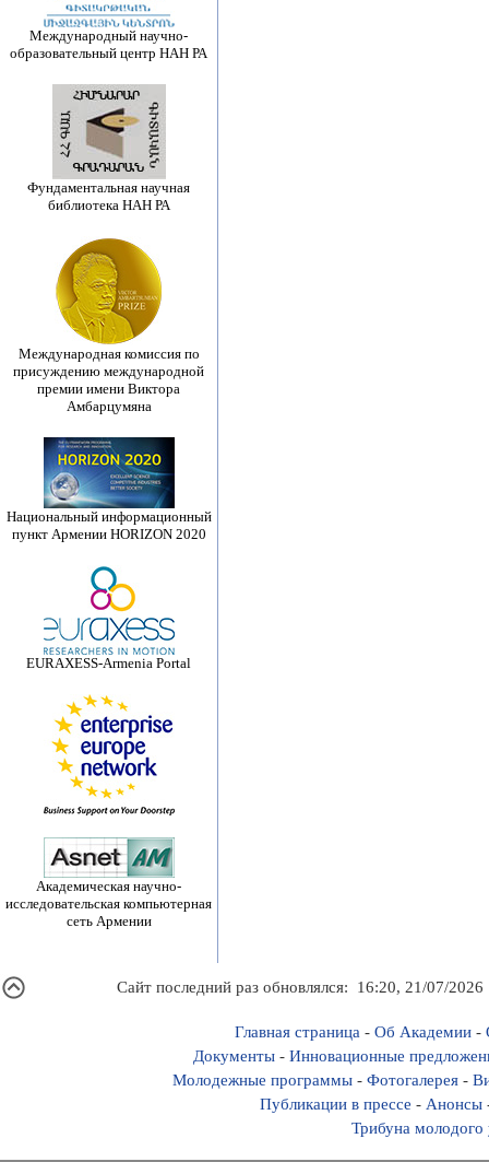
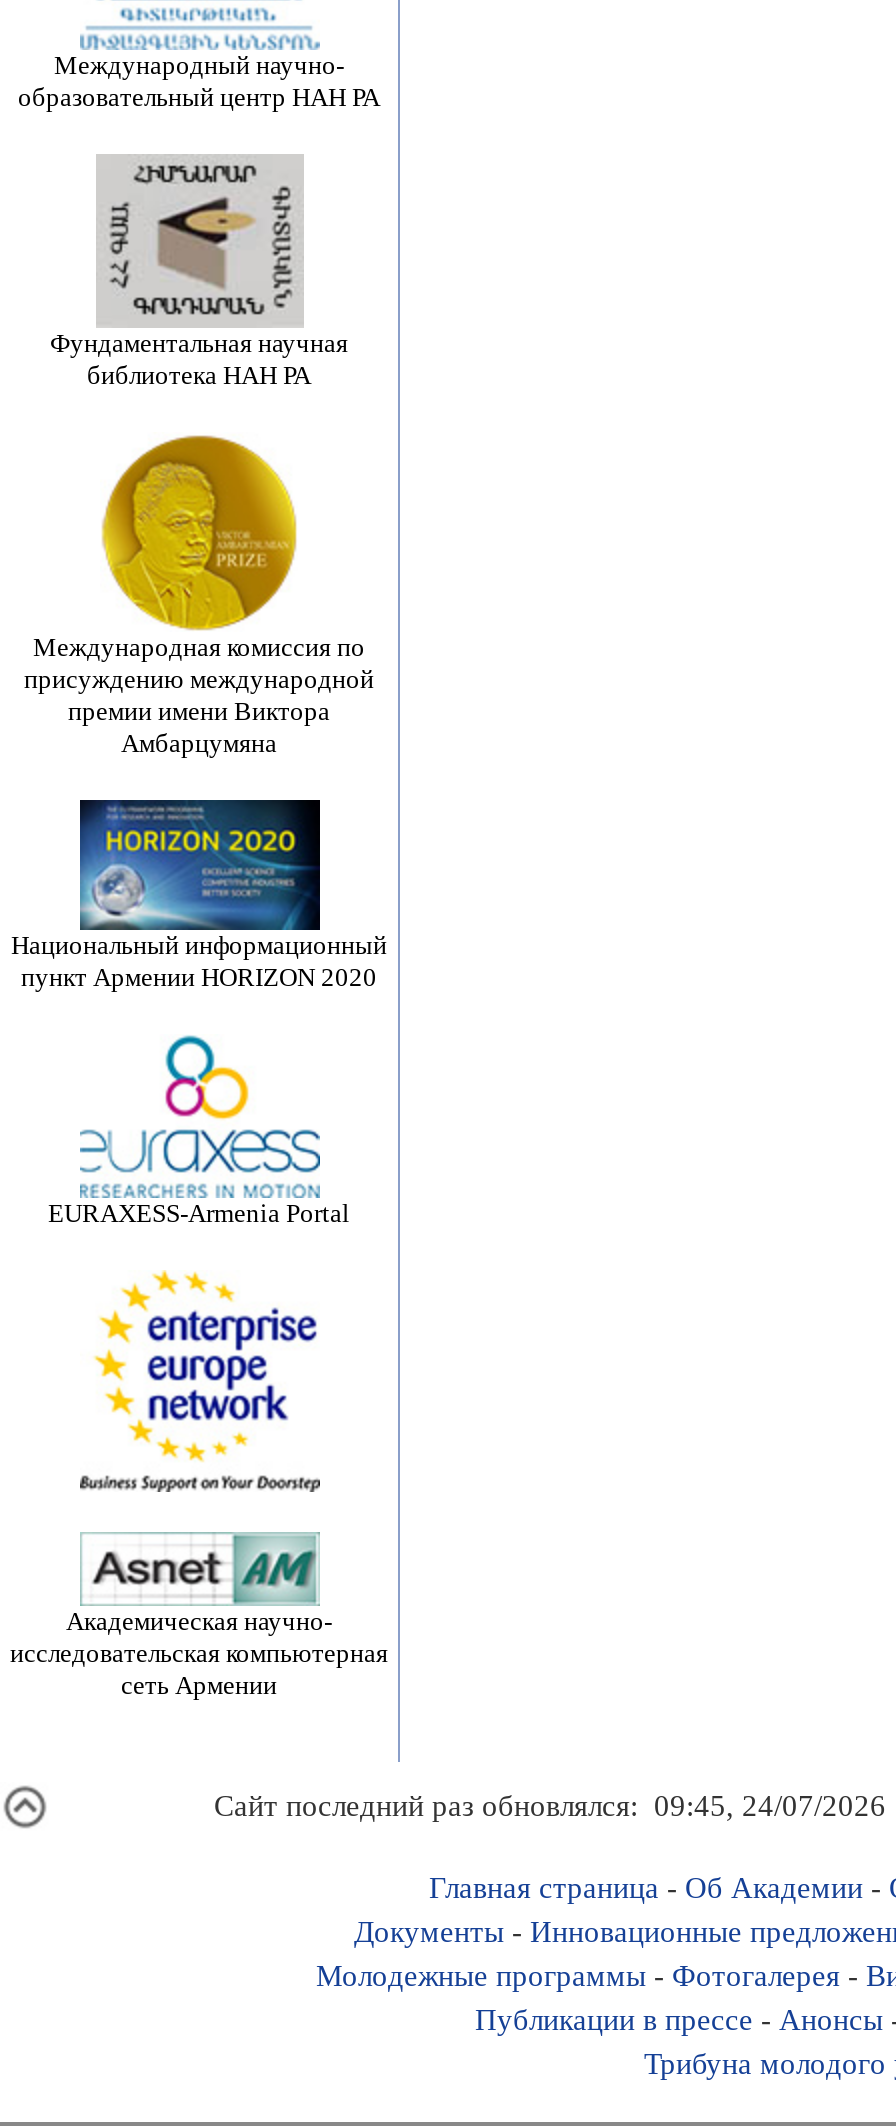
- Сайт последний раз обновлялся: 16:20, 21/07/2026
+ Сайт последний раз обновлялся: 09:45, 24/07/2026
